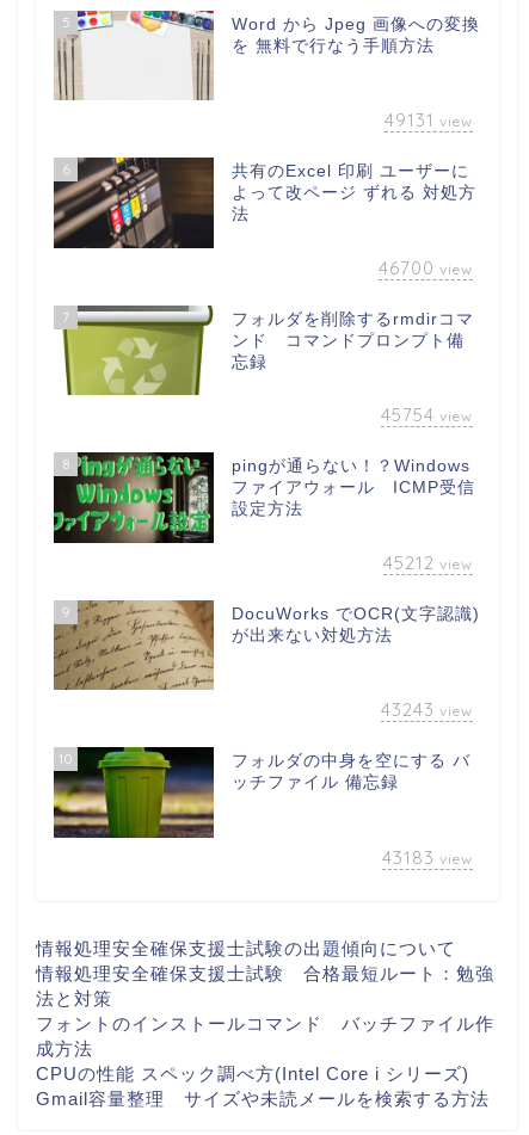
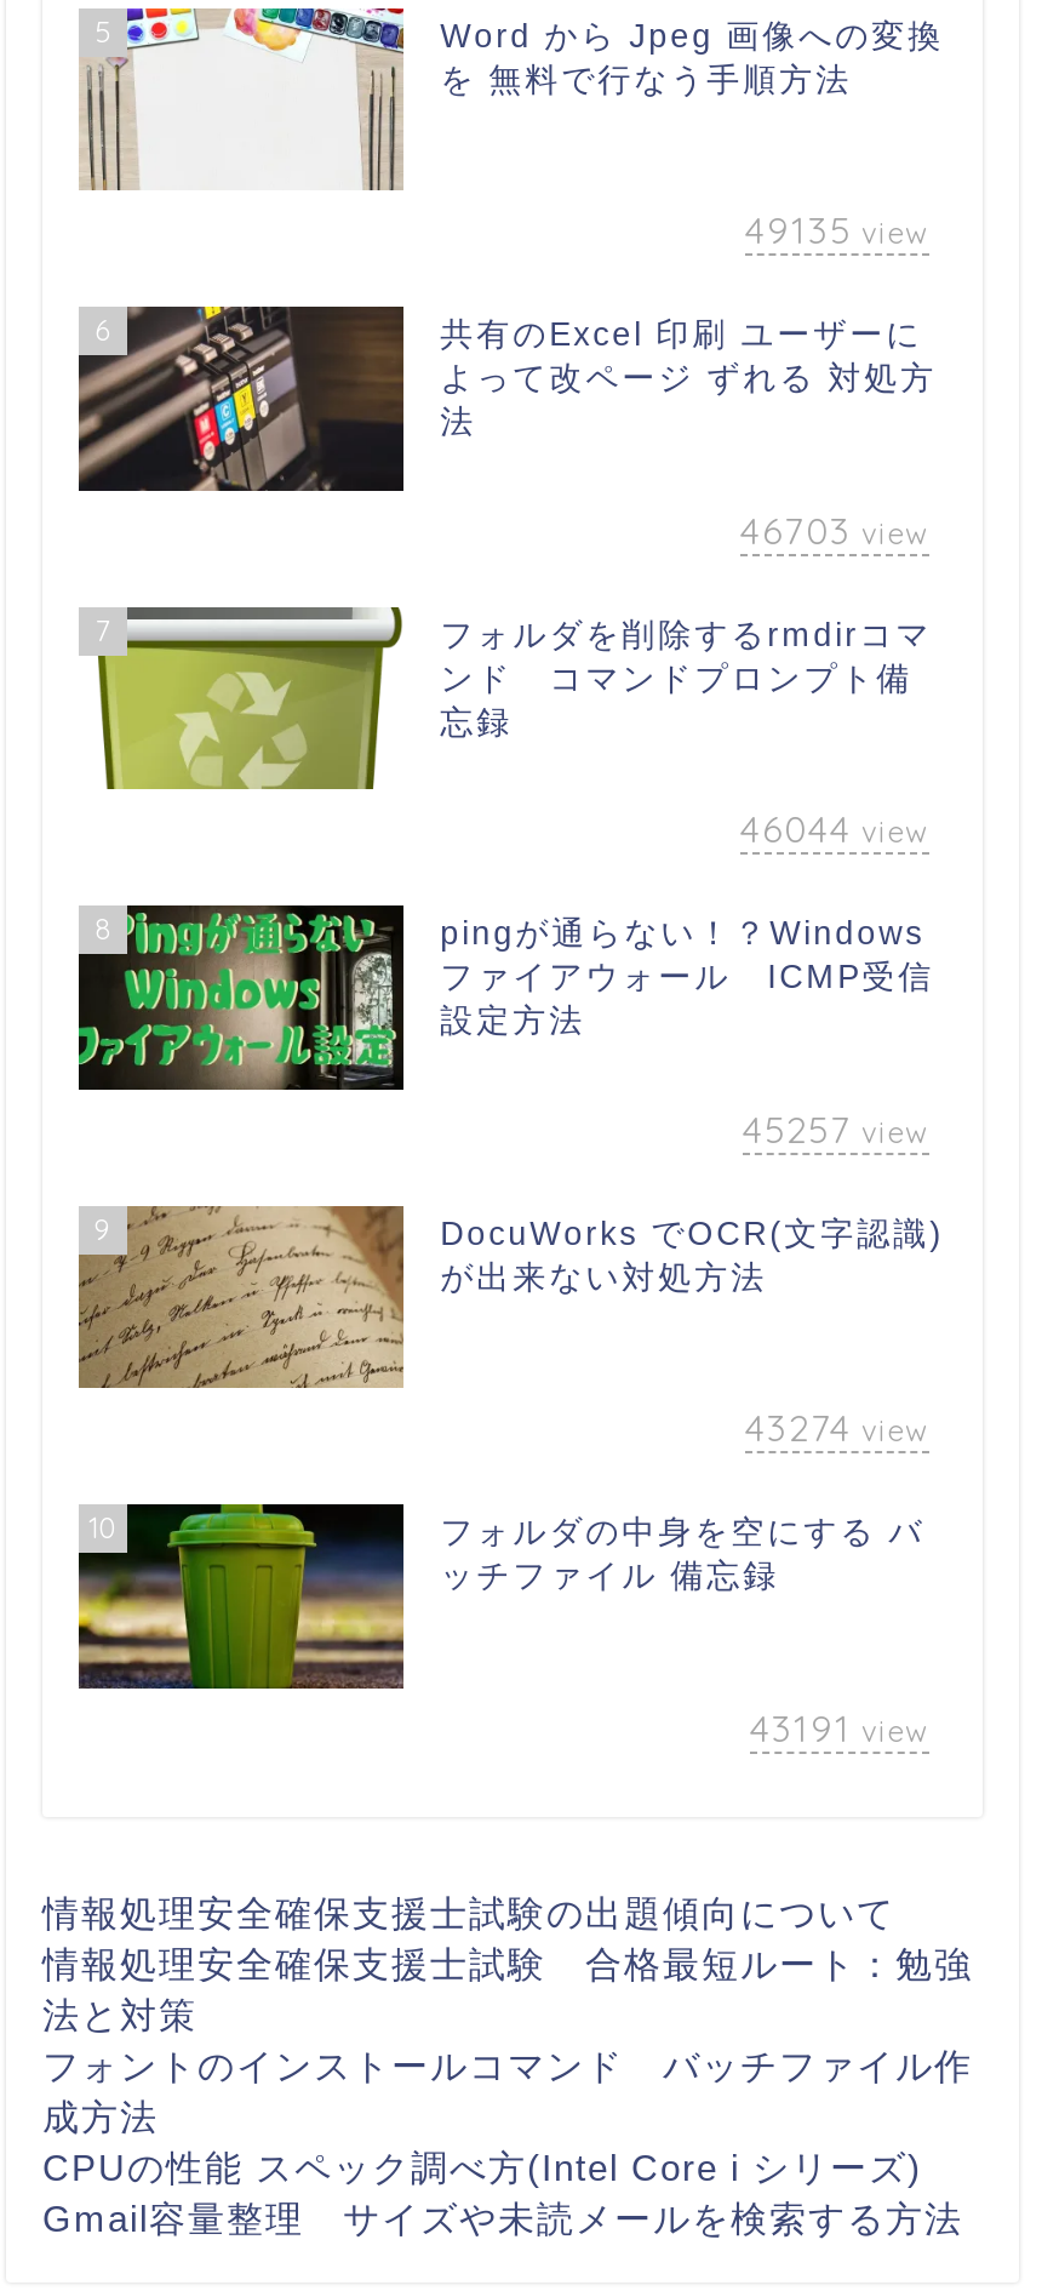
- 49131 view
+ 49135 view

- 46700 view
+ 46703 view

- 45754 view
+ 46044 view

- 45212 view
+ 45257 view

- 43243 view
+ 43274 view

- 43183 view
+ 43191 view
